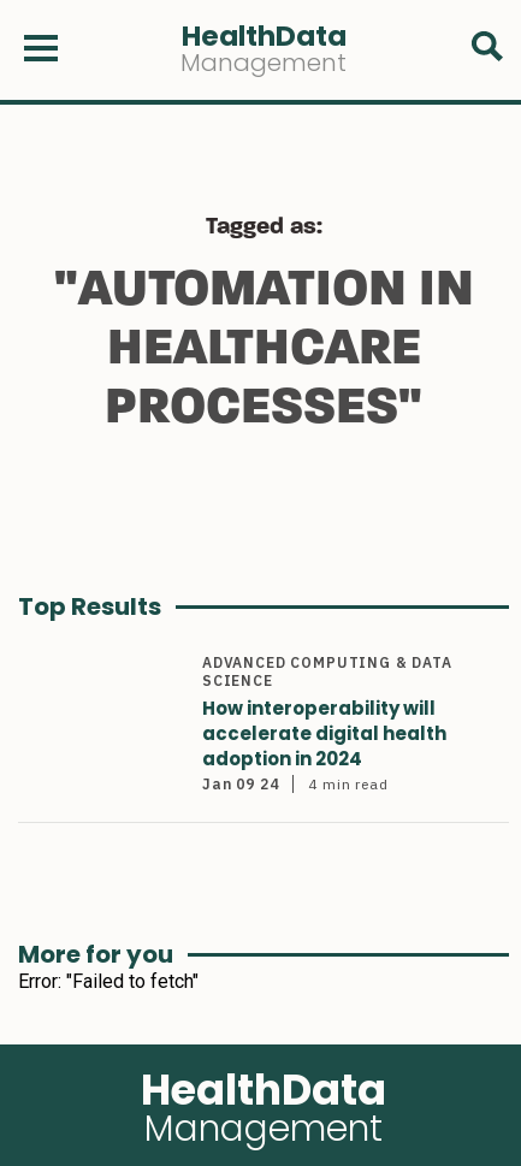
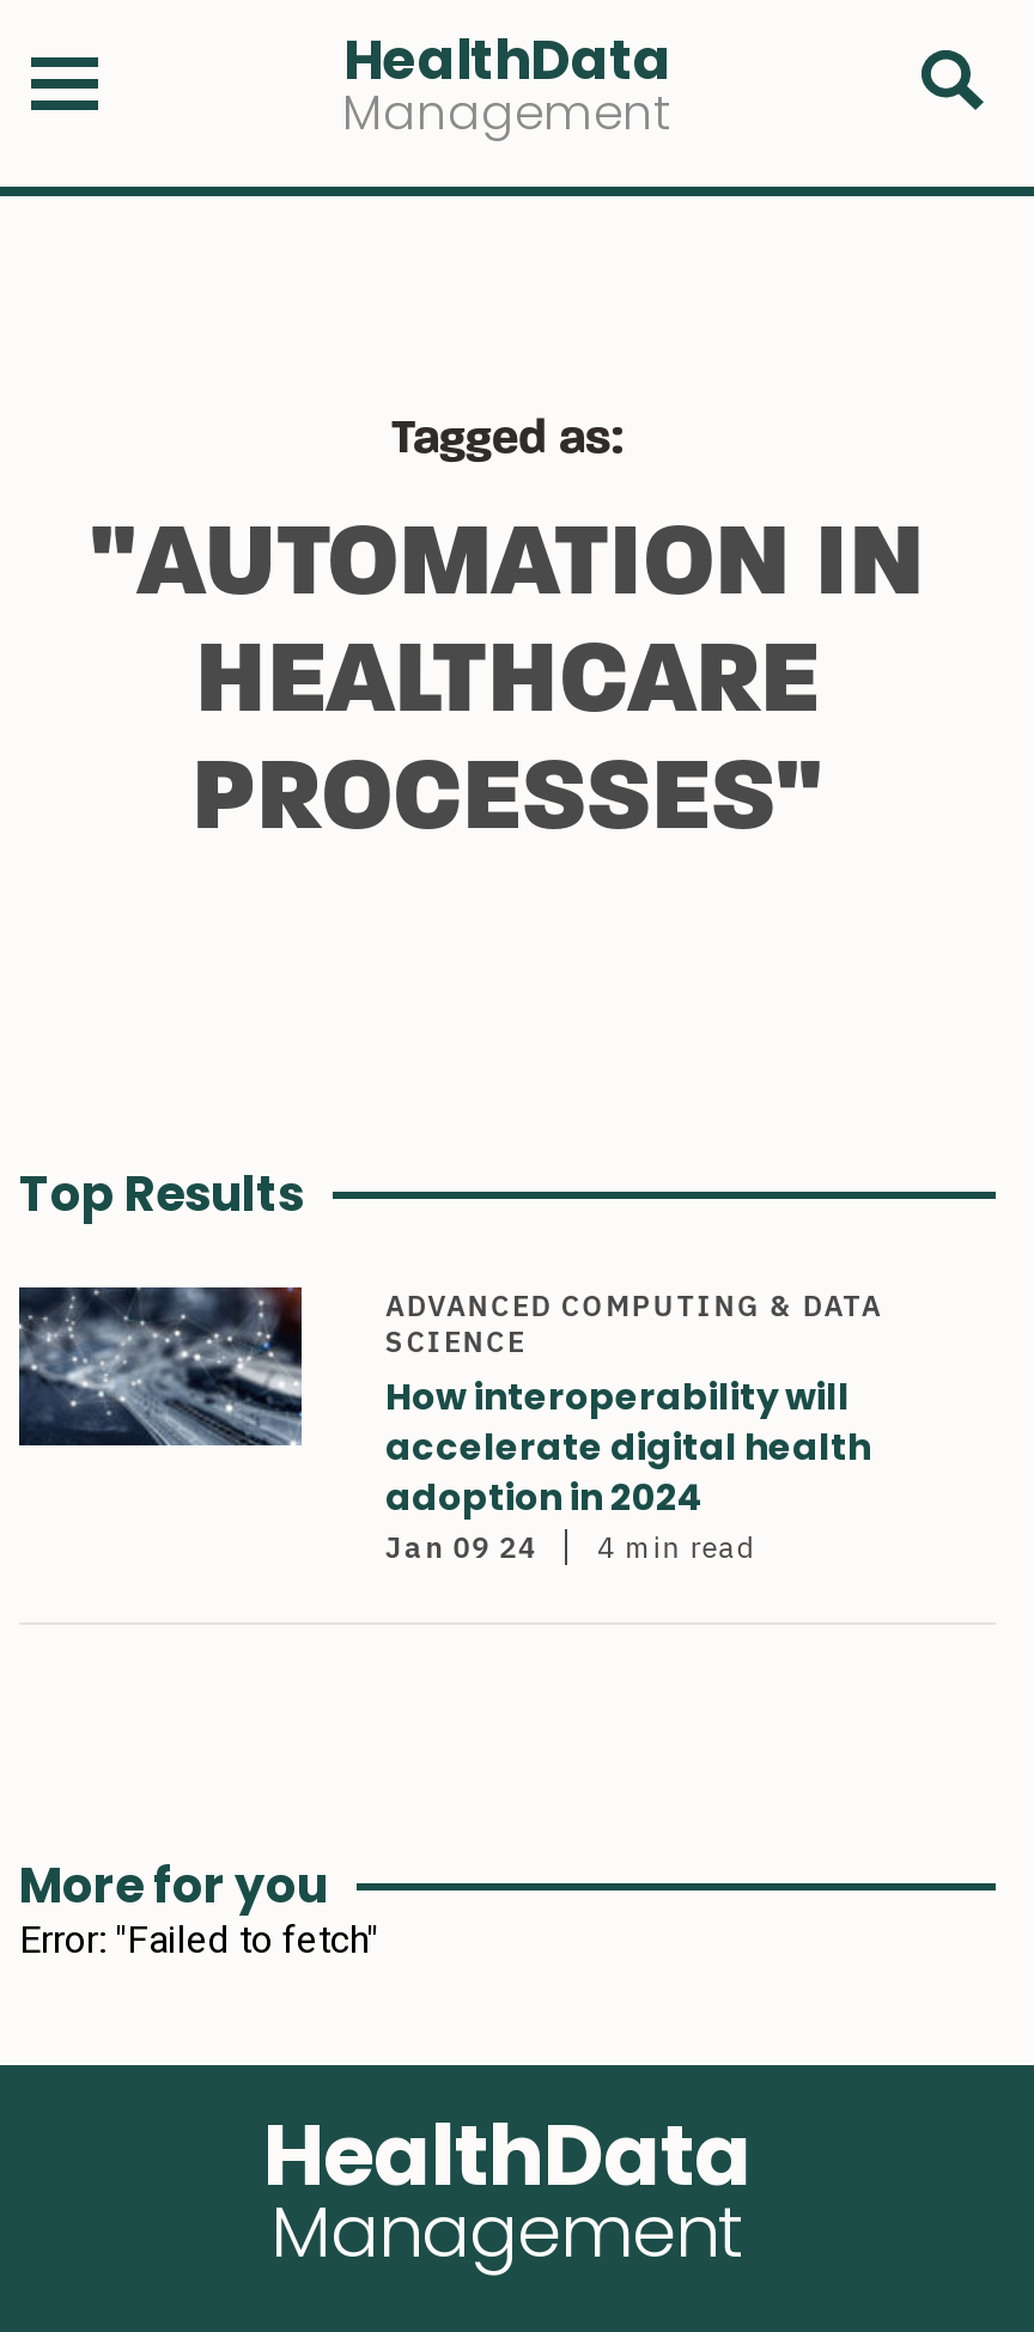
+ [image]
